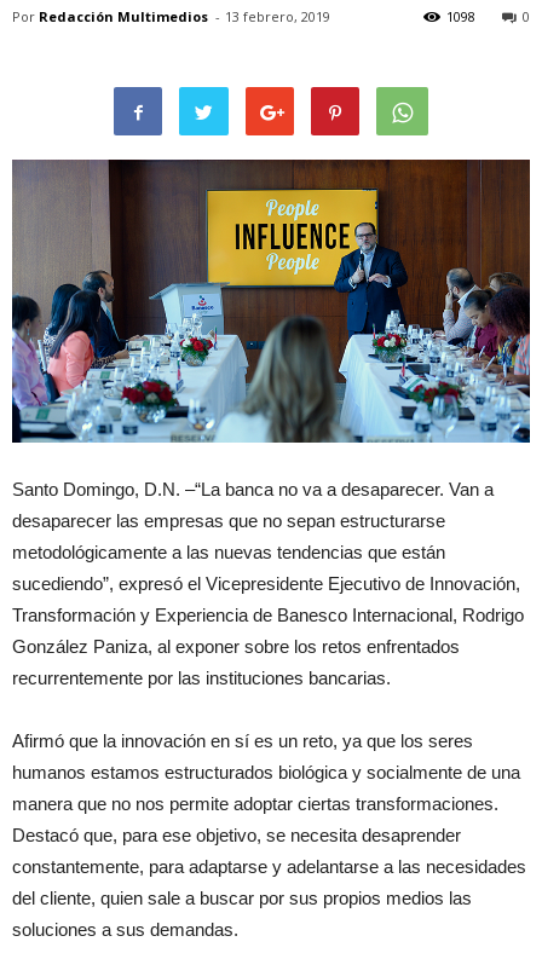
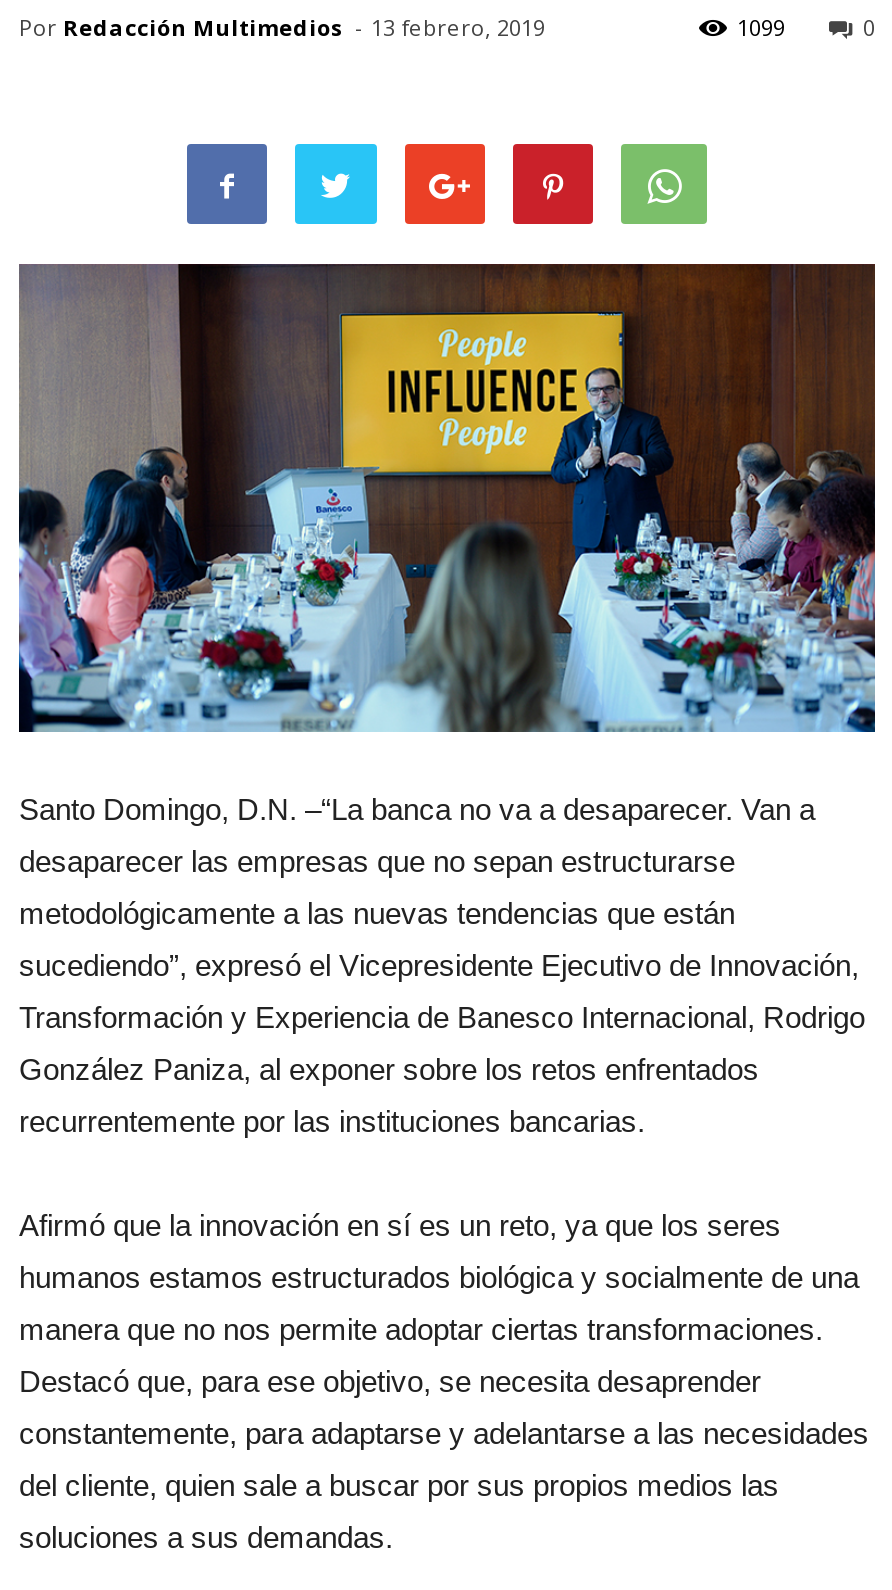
- 1098
+ 1099
